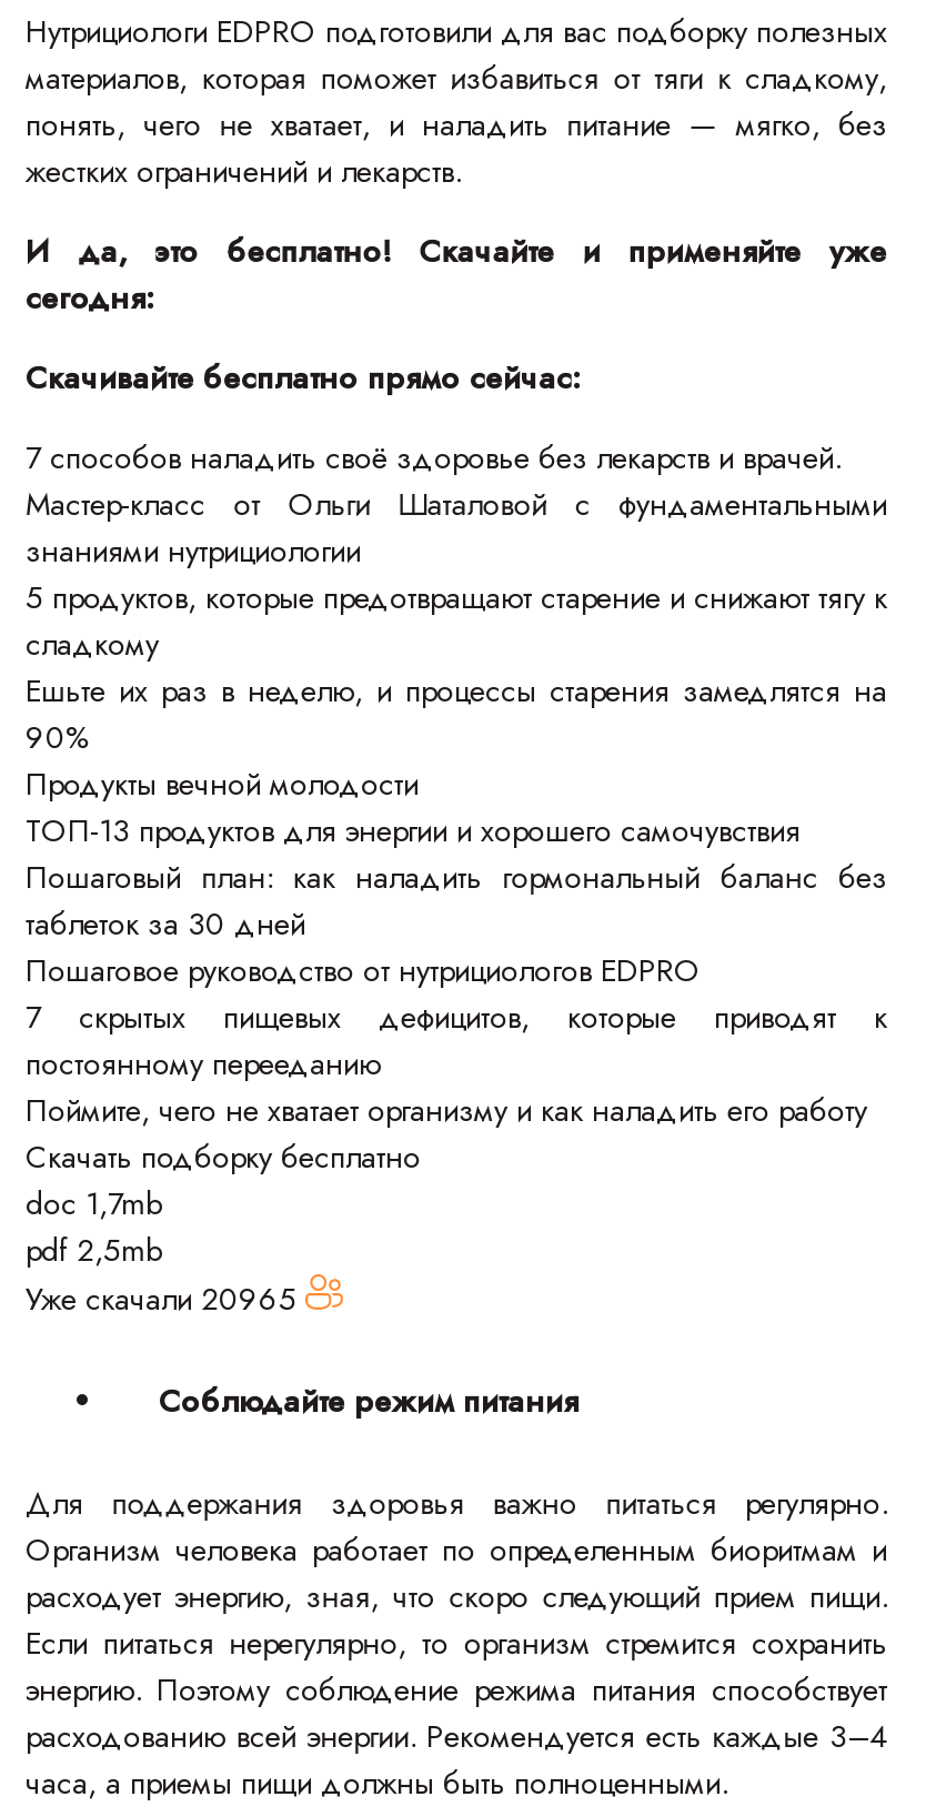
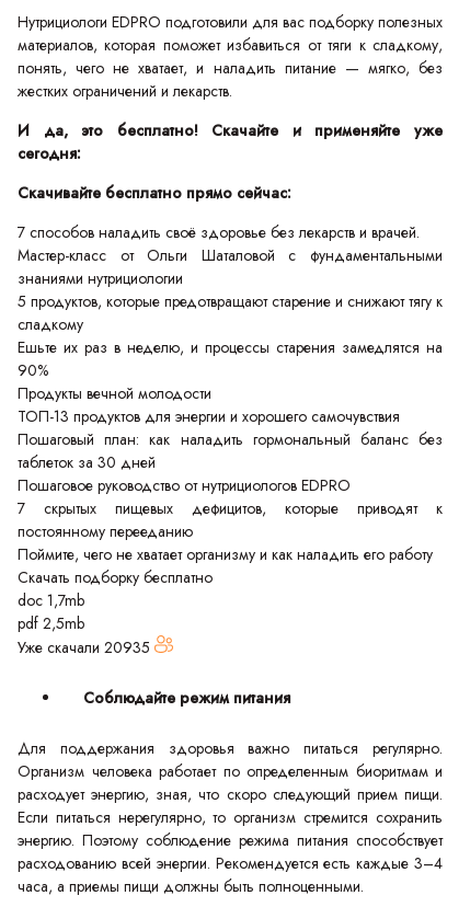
- Уже скачали 20965
+ Уже скачали 20935
